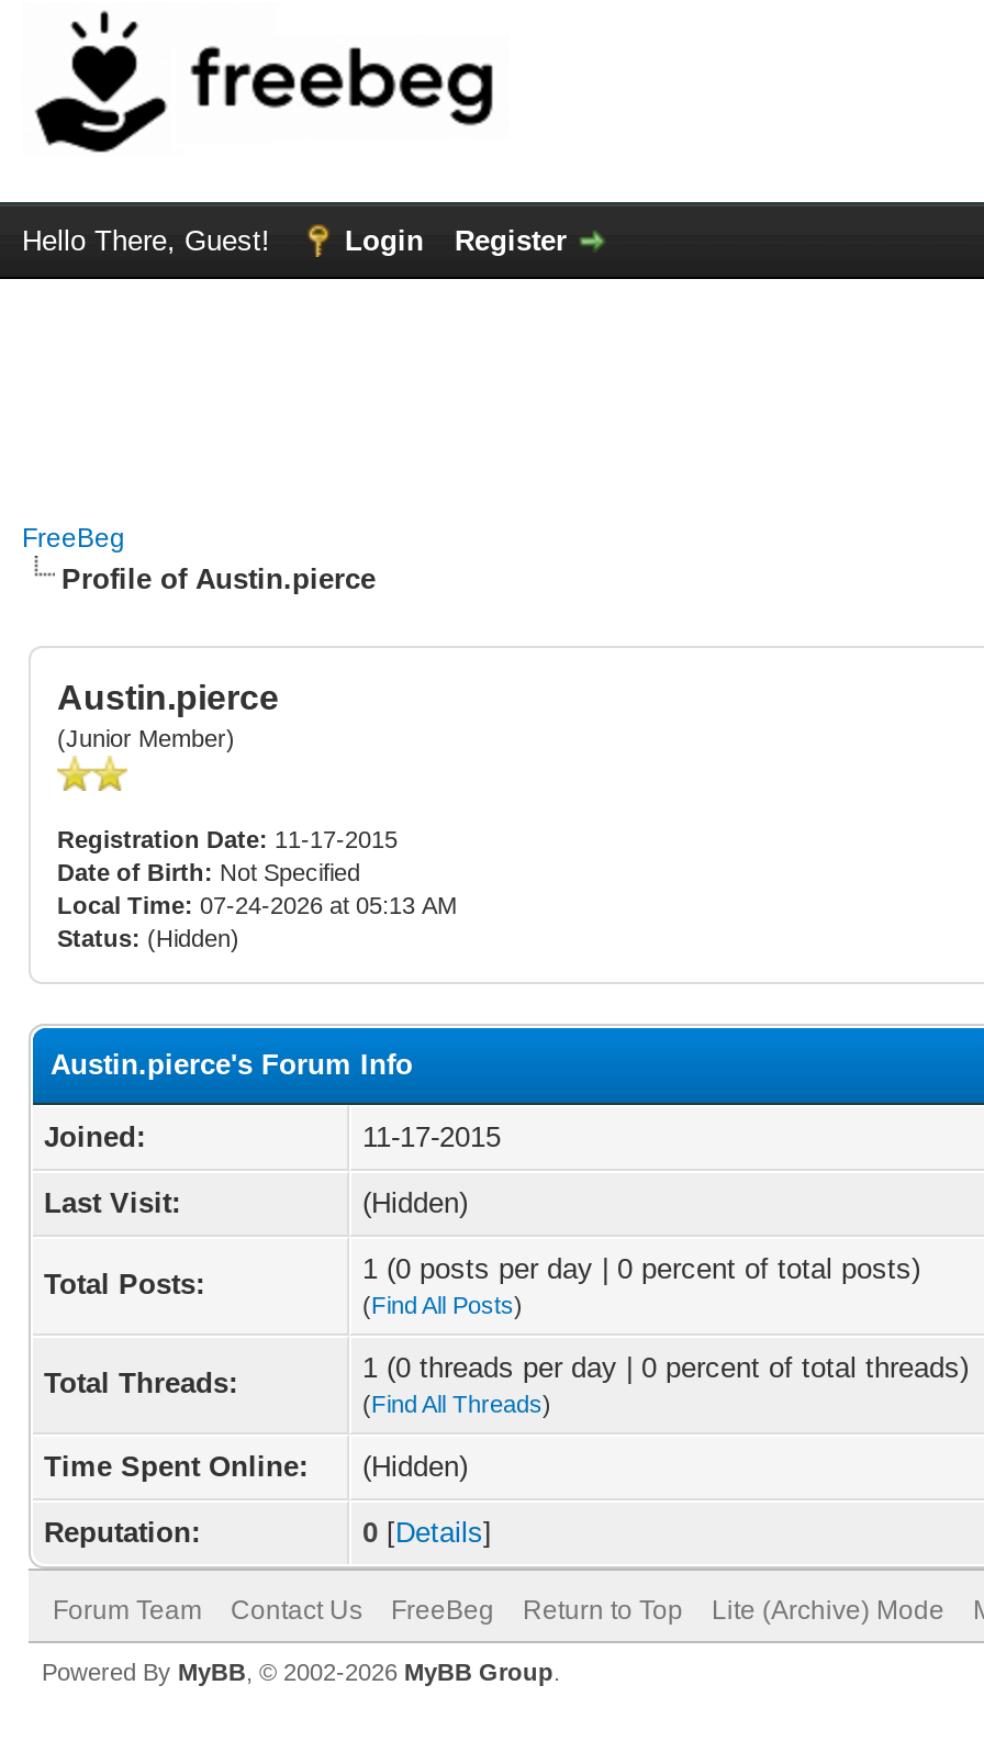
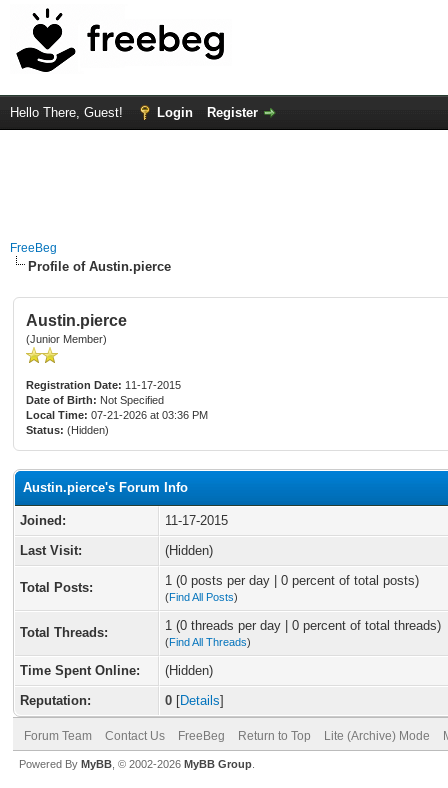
- Local Time: 07-24-2026 at 05:13 AM
+ Local Time: 07-21-2026 at 03:36 PM
